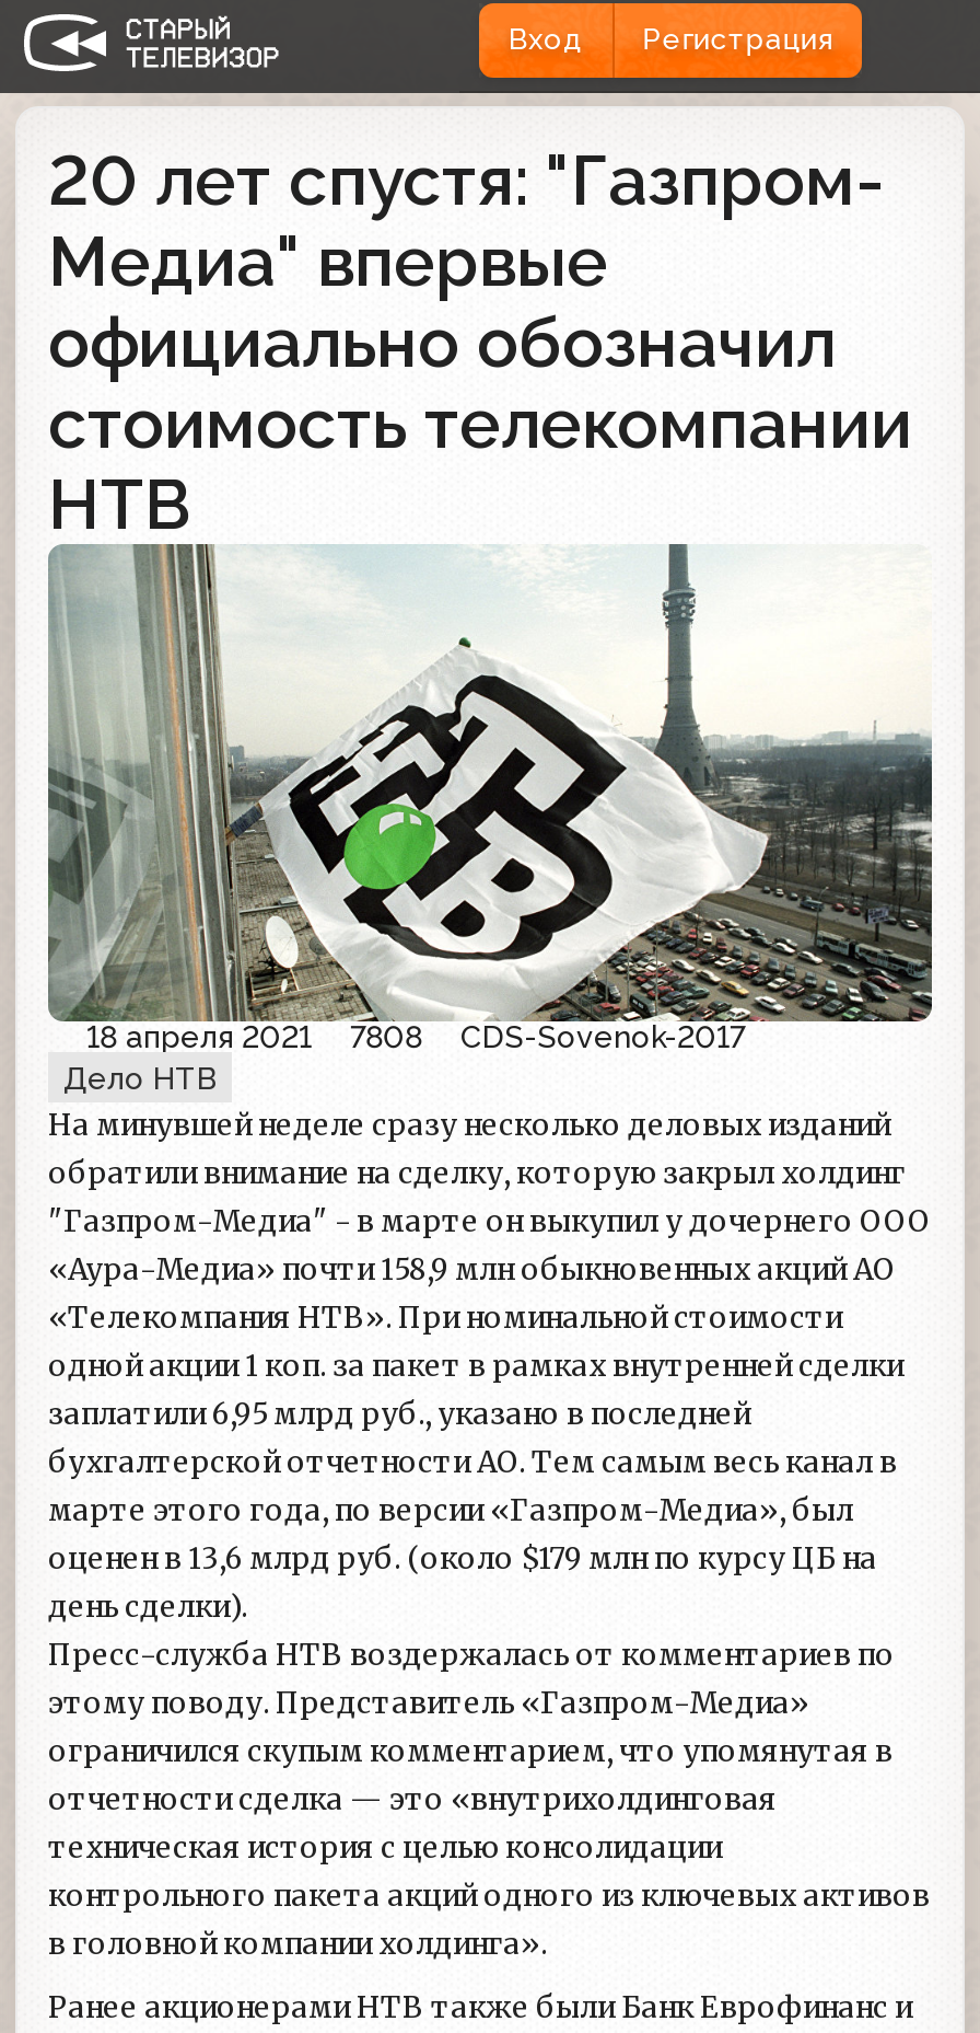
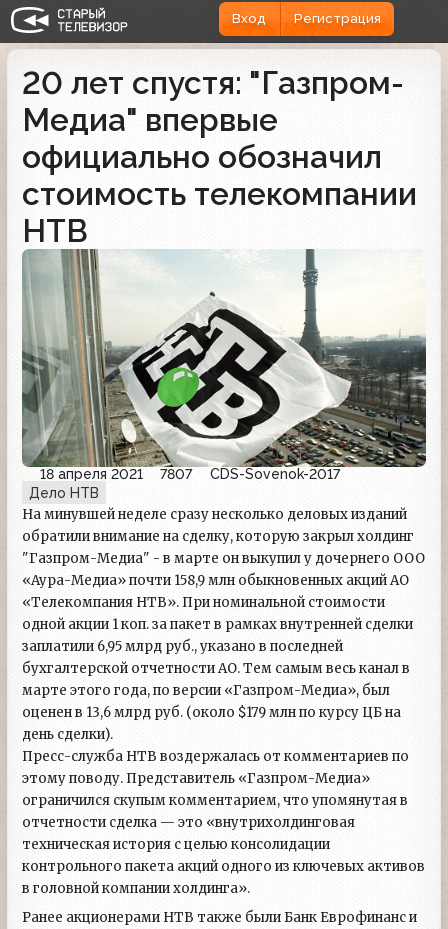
- 18 апреля 2021 7808 CDS-Sovenok-2017
+ 18 апреля 2021 7807 CDS-Sovenok-2017
